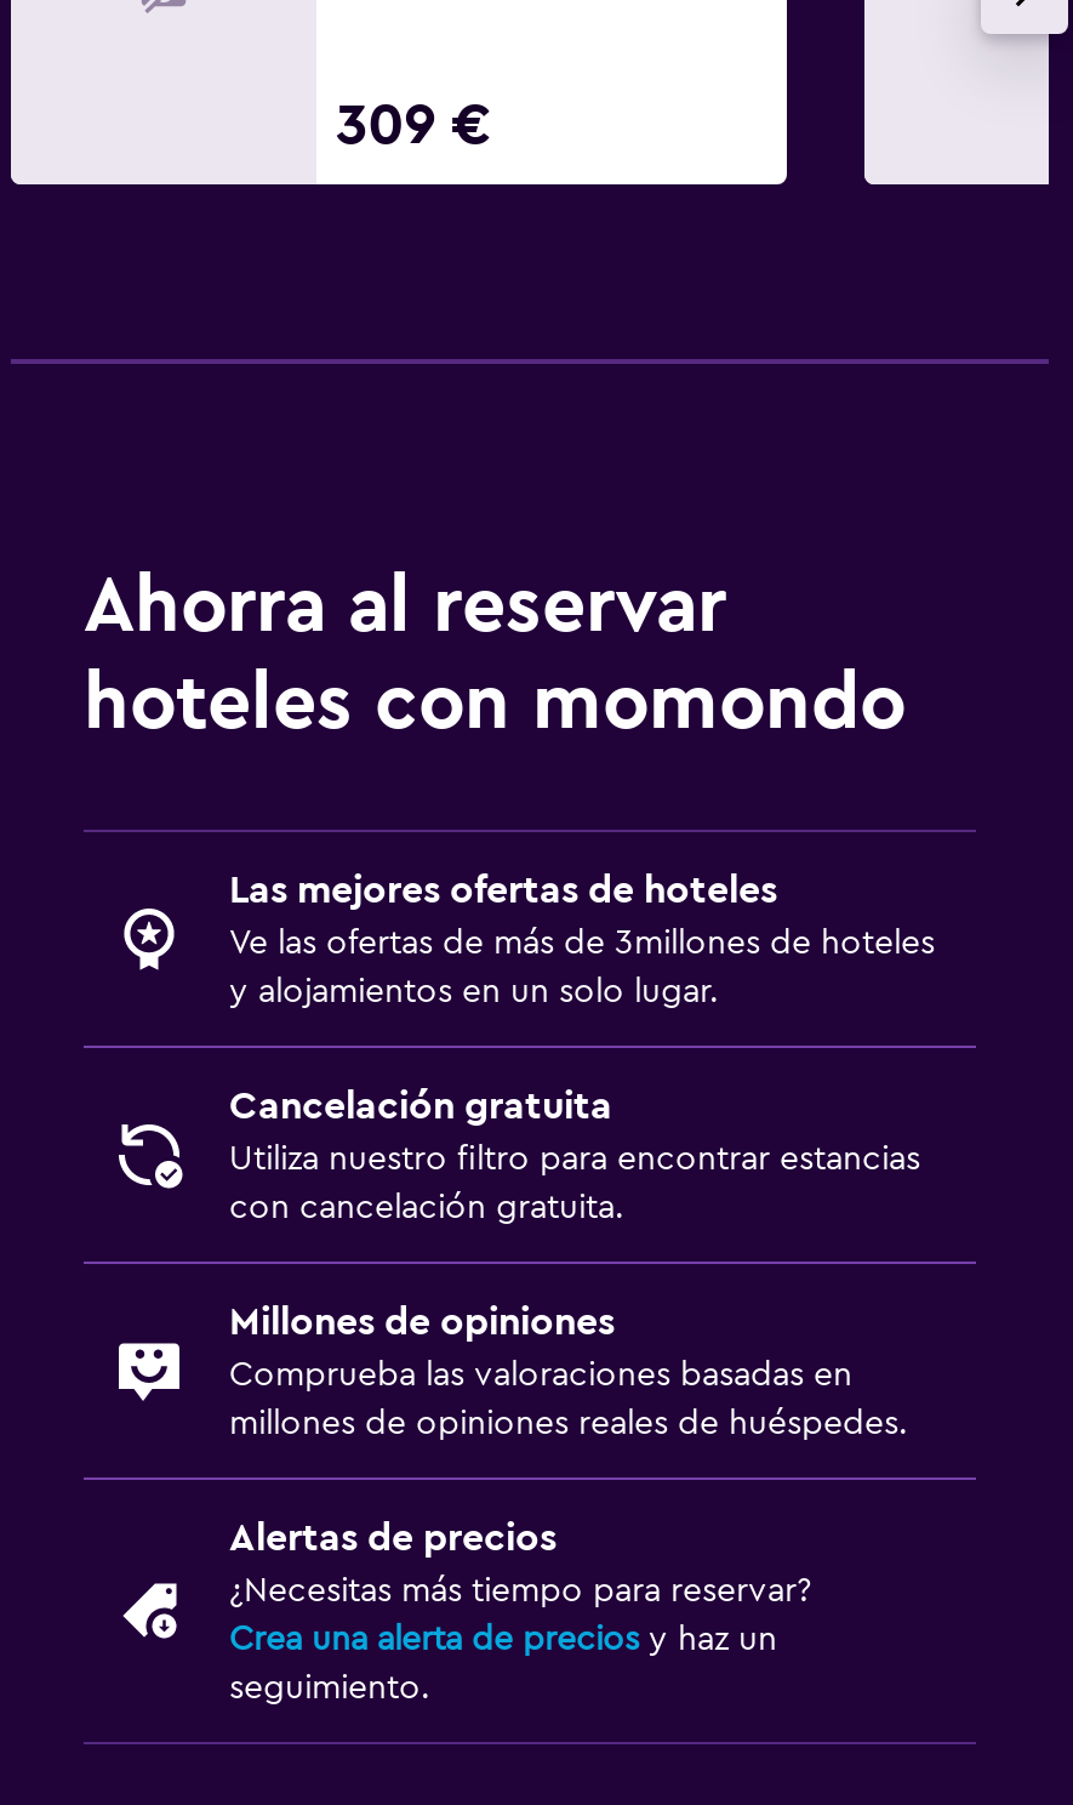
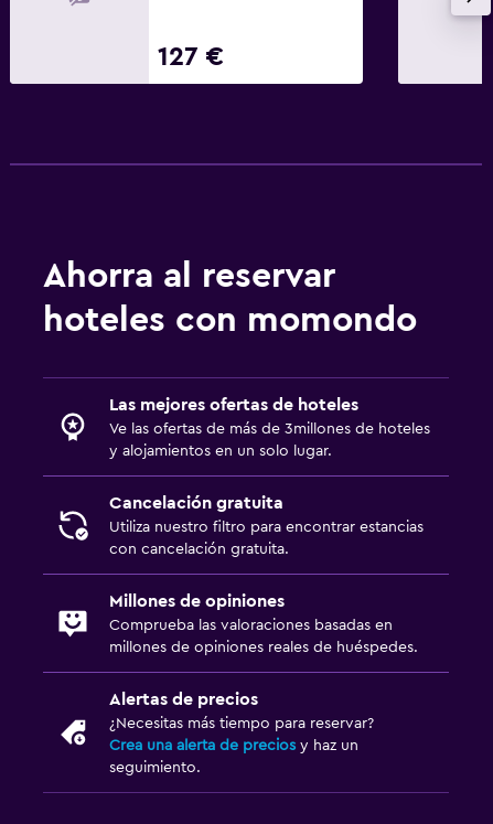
- 309 €
+ 127 €
